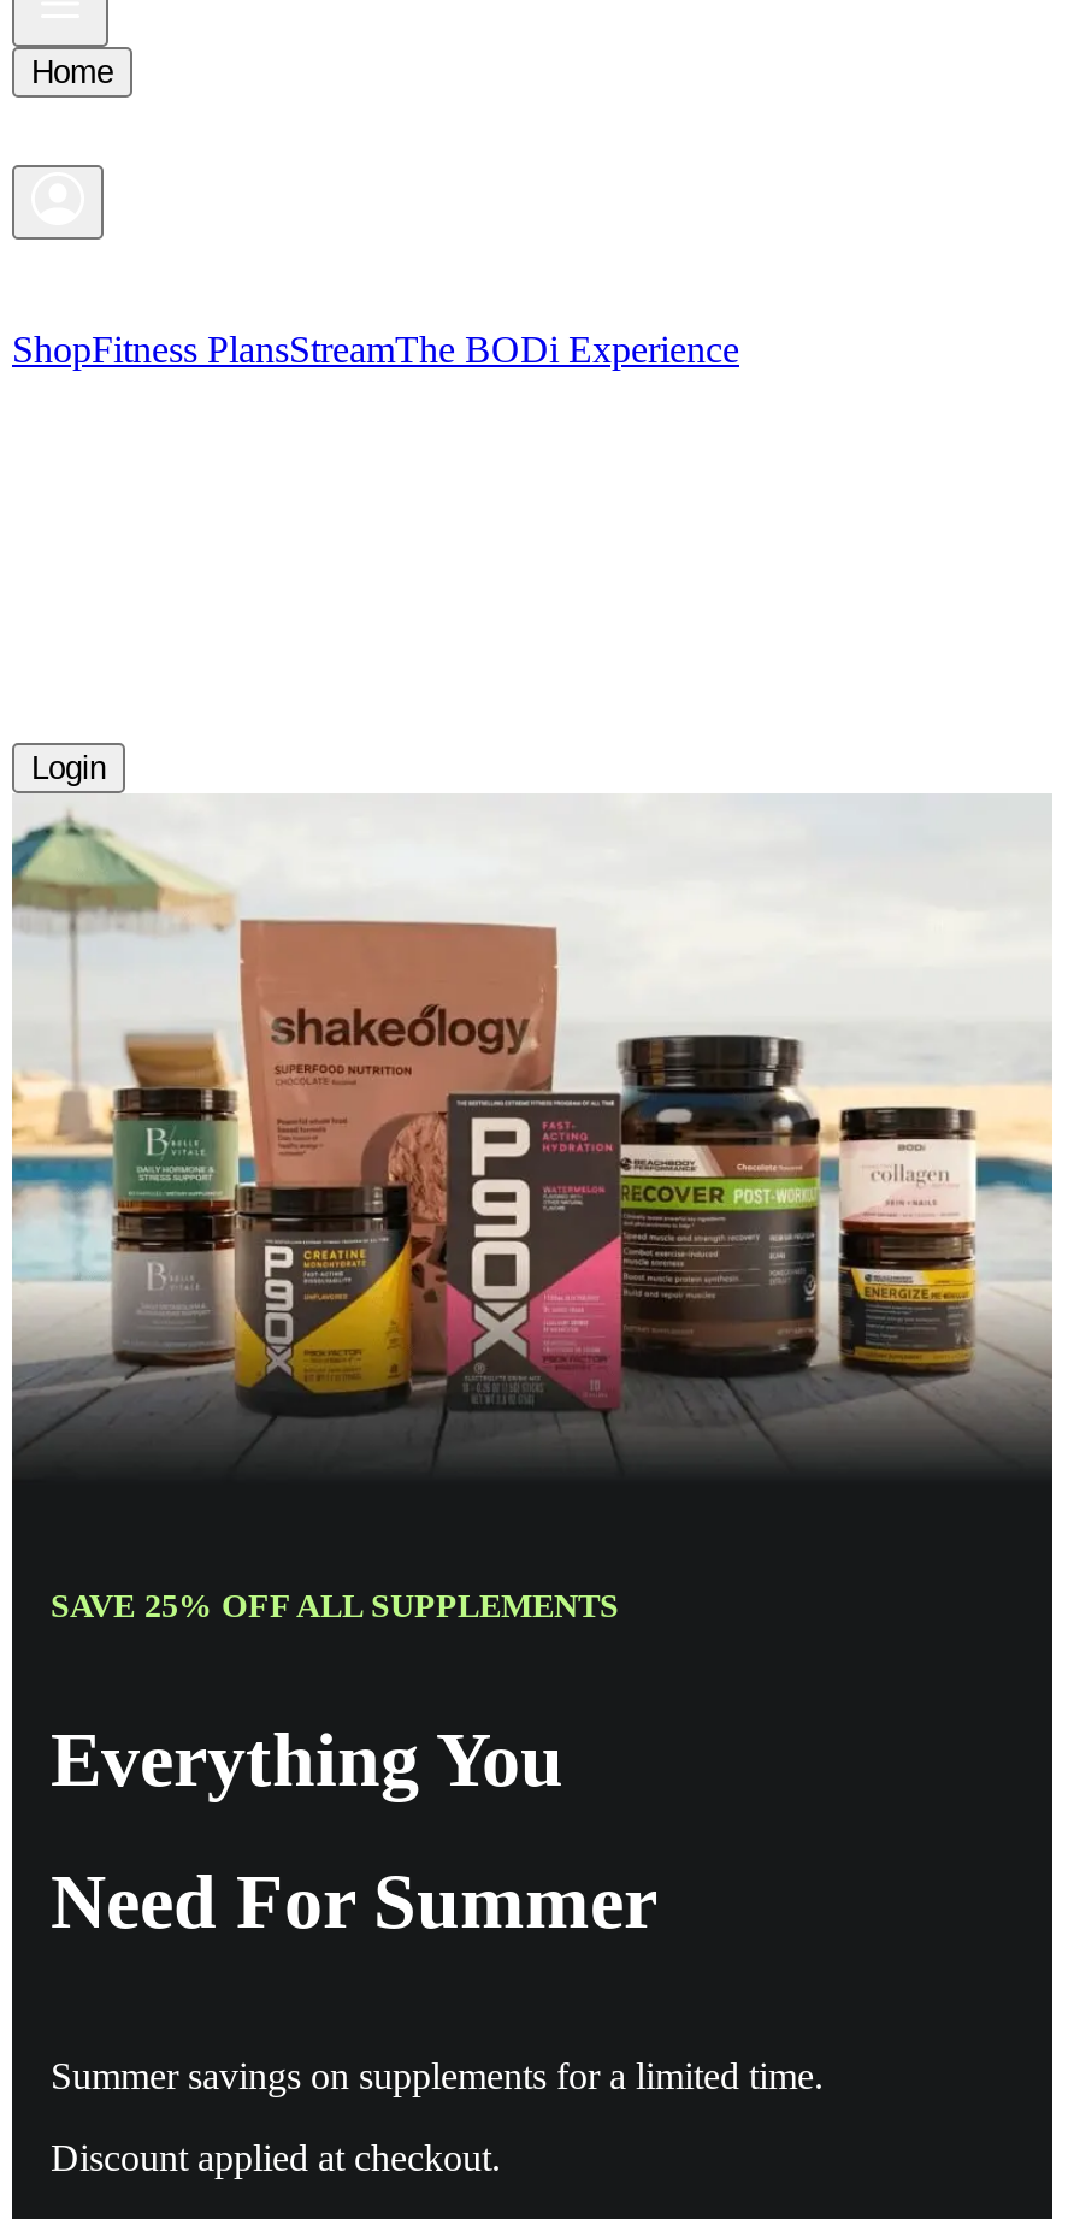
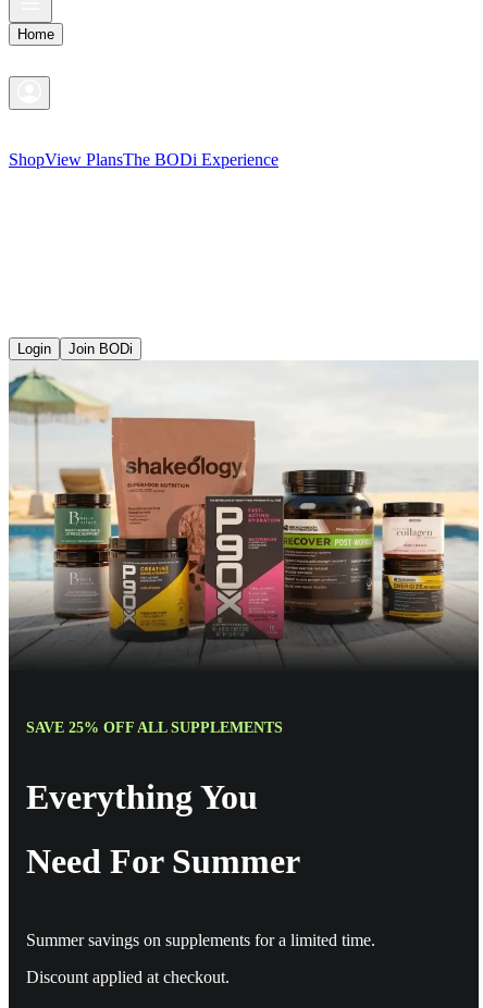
- ShopFitness PlansStreamThe BODi Experience
+ ShopView PlansThe BODi Experience

+ Join BODi
